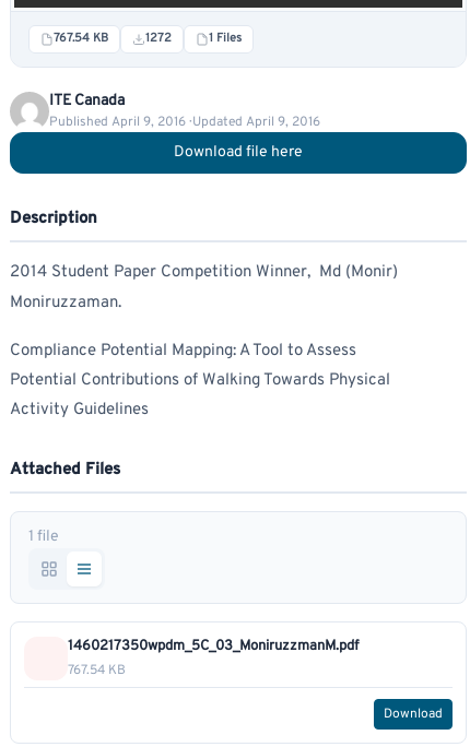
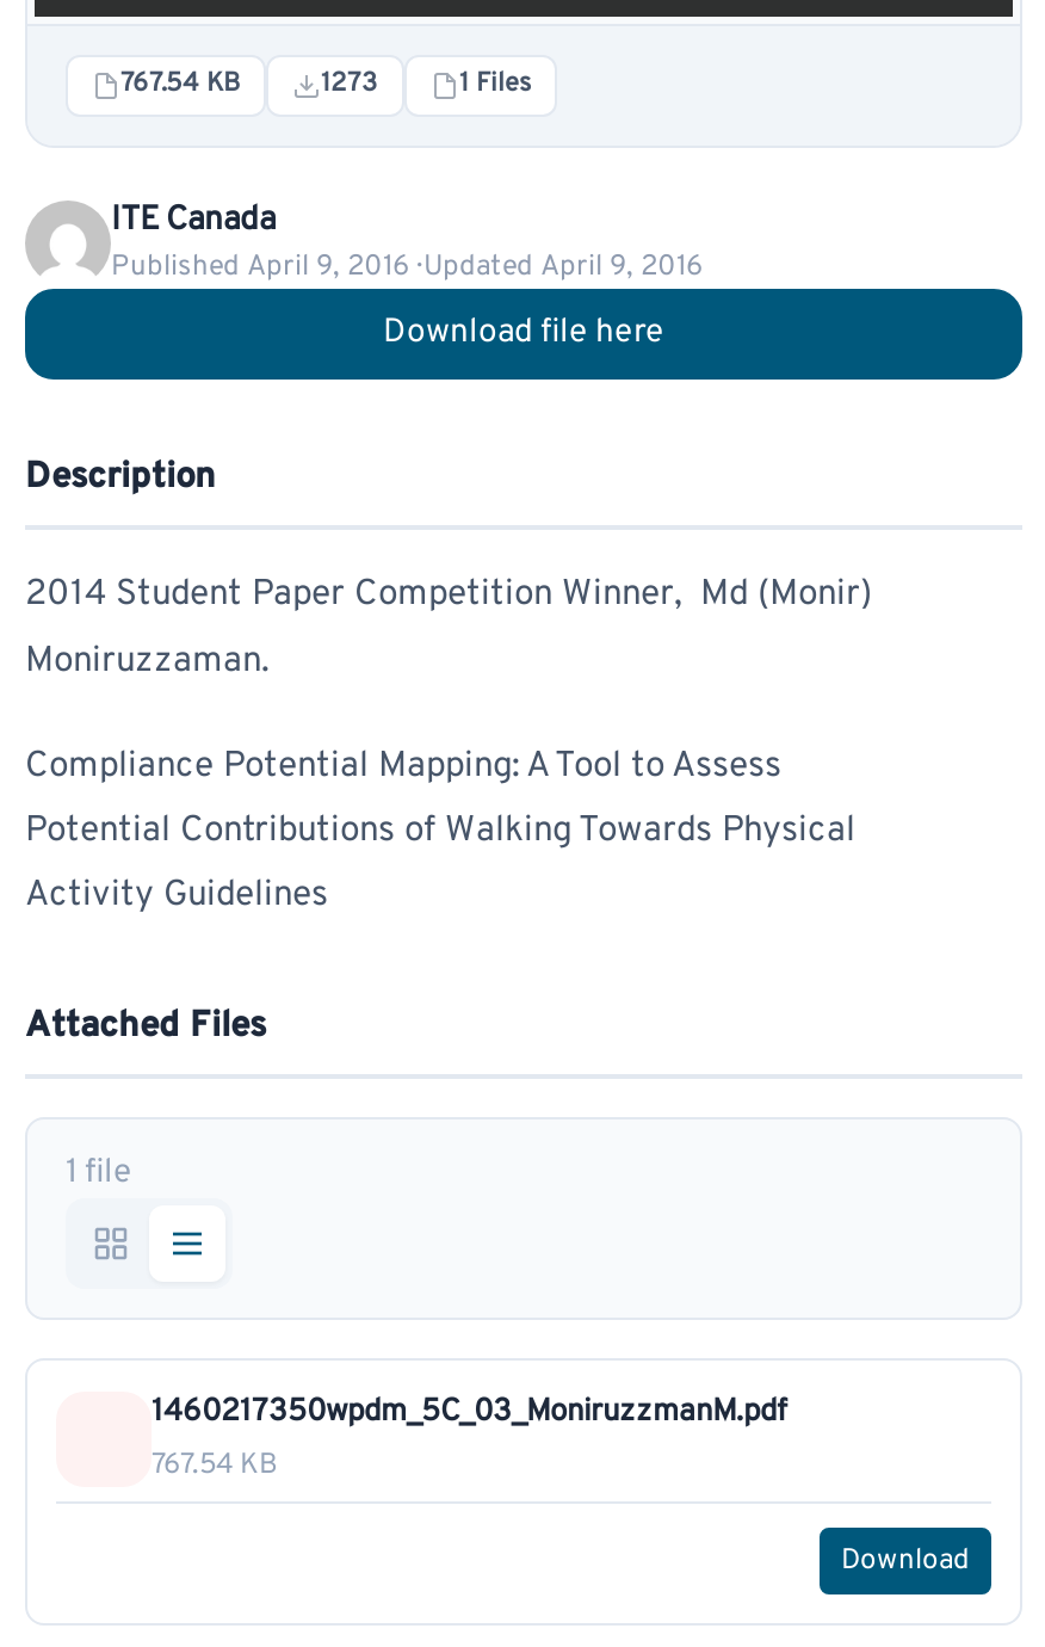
- 1272
+ 1273
